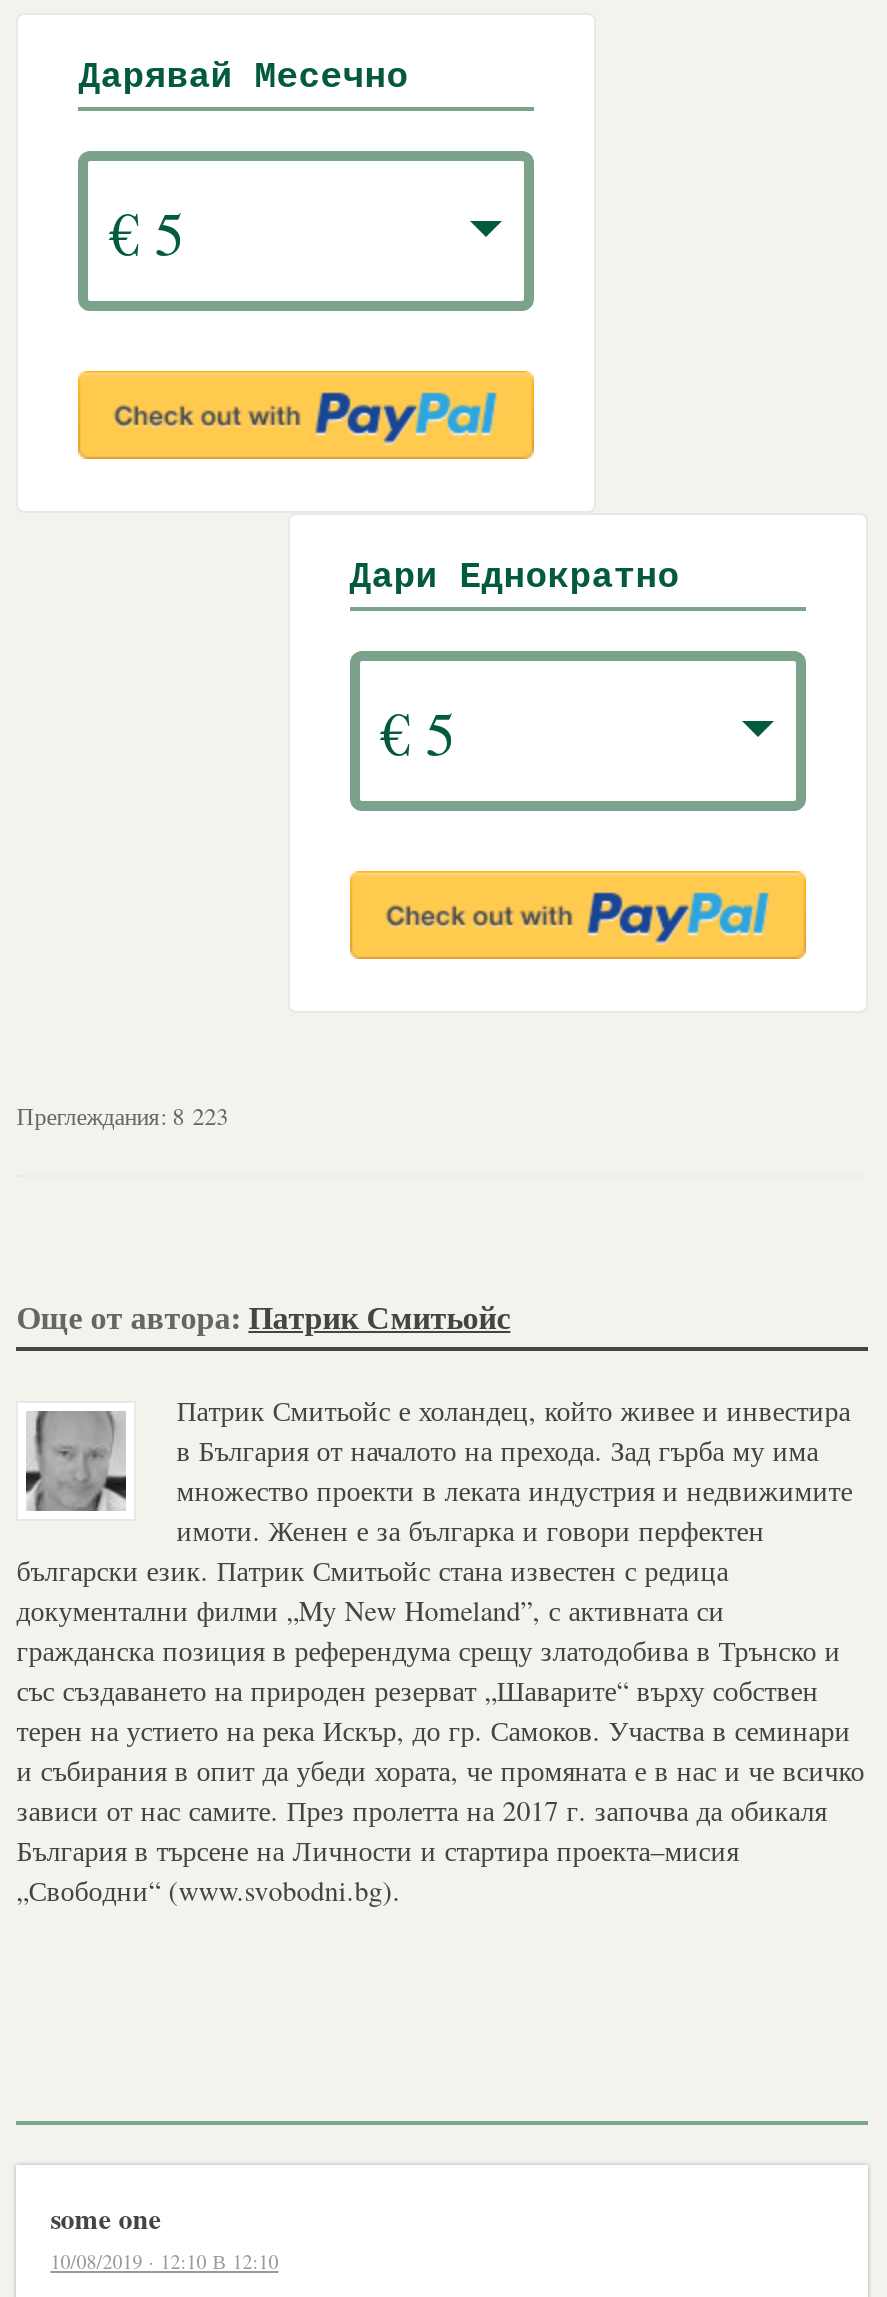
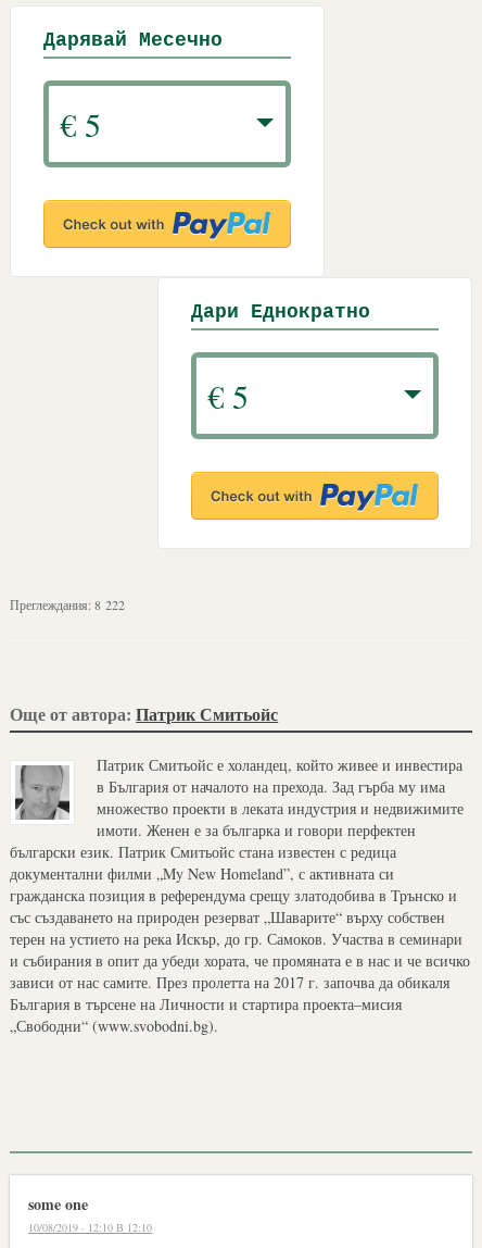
- Преглеждания: 8 223
+ Преглеждания: 8 222
